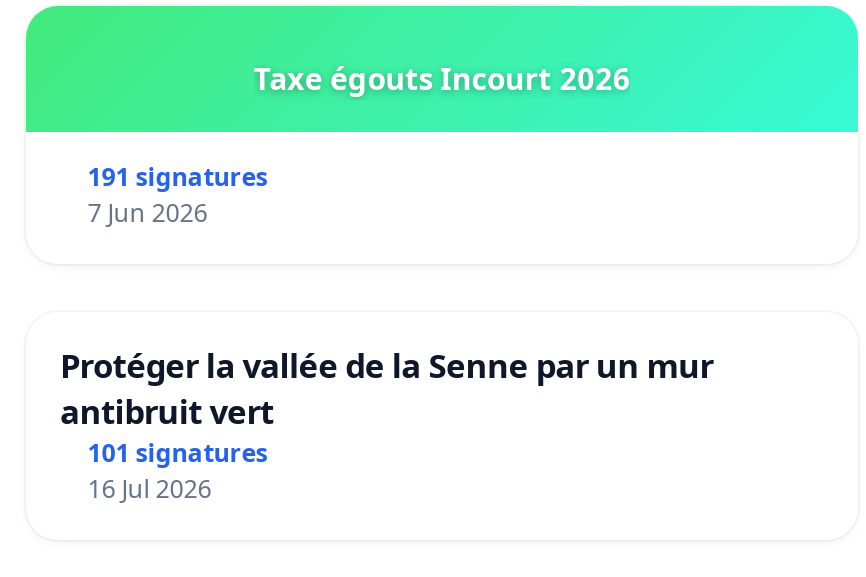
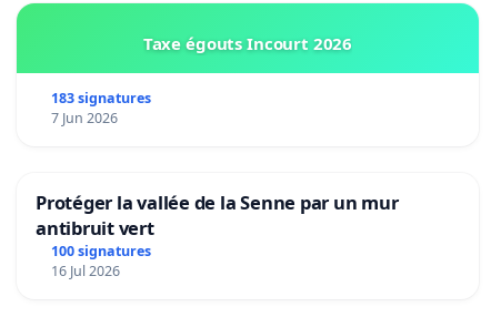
- 191 signatures
+ 183 signatures

- 101 signatures
+ 100 signatures
